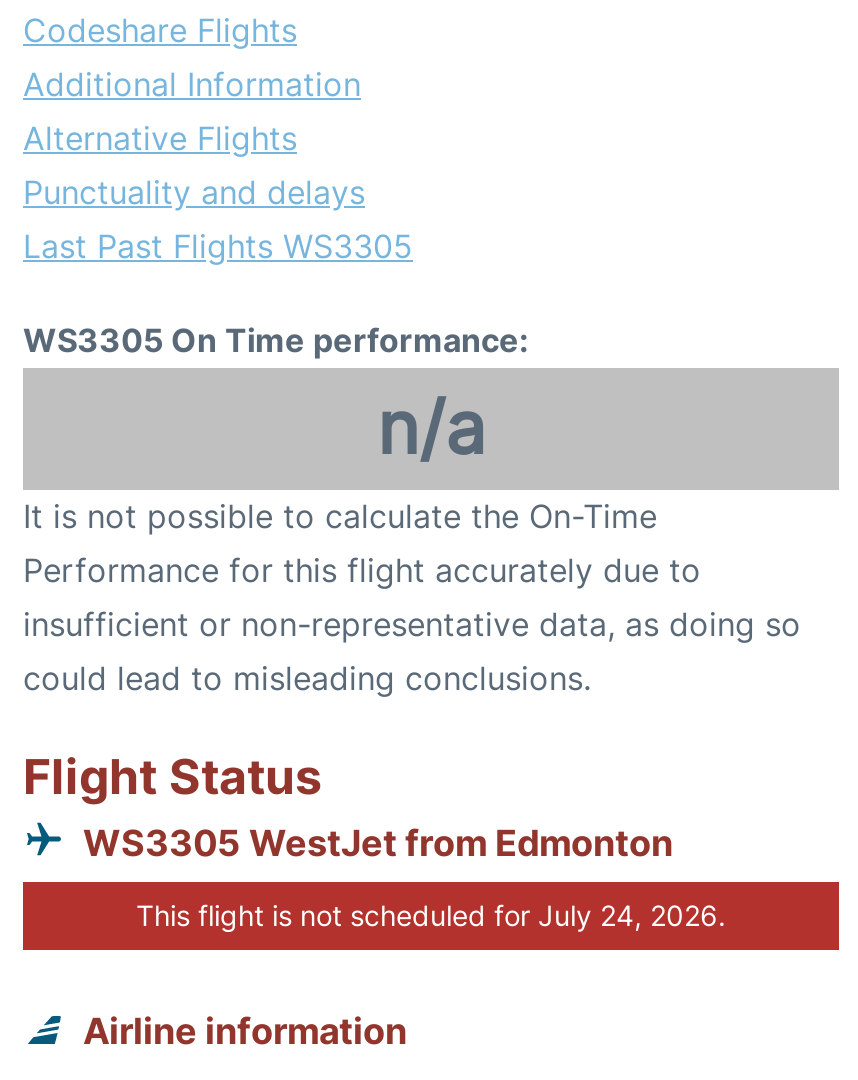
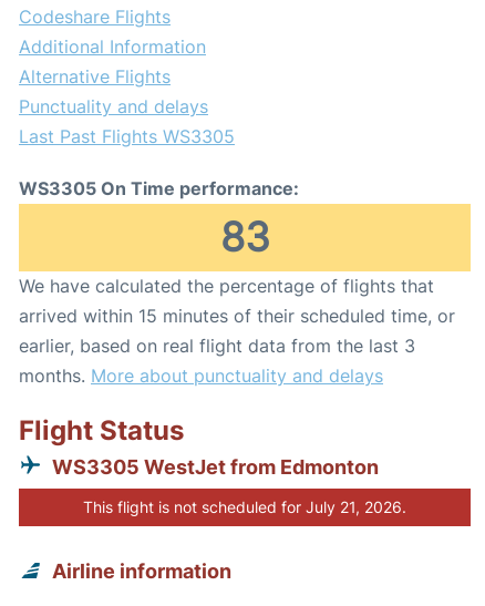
- n/a
- It is not possible to calculate the On-Time
- Performance for this flight accurately due to
- insufficient or non-representative data, as doing so
- could lead to misleading conclusions.
+ 83
+ We have calculated the percentage of flights that
+ arrived within 15 minutes of their scheduled time, or
+ earlier, based on real flight data from the last 3
+ months. More about punctuality and delays

- This flight is not scheduled for July 24, 2026.
+ This flight is not scheduled for July 21, 2026.
